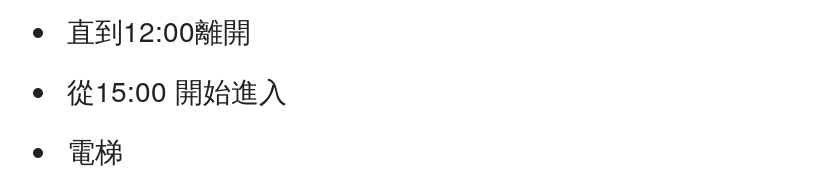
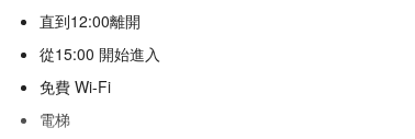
+ 免費 Wi-Fi
